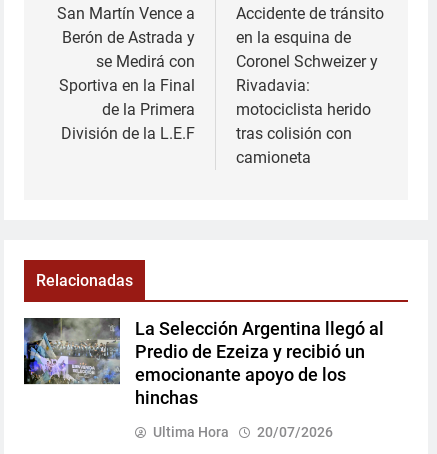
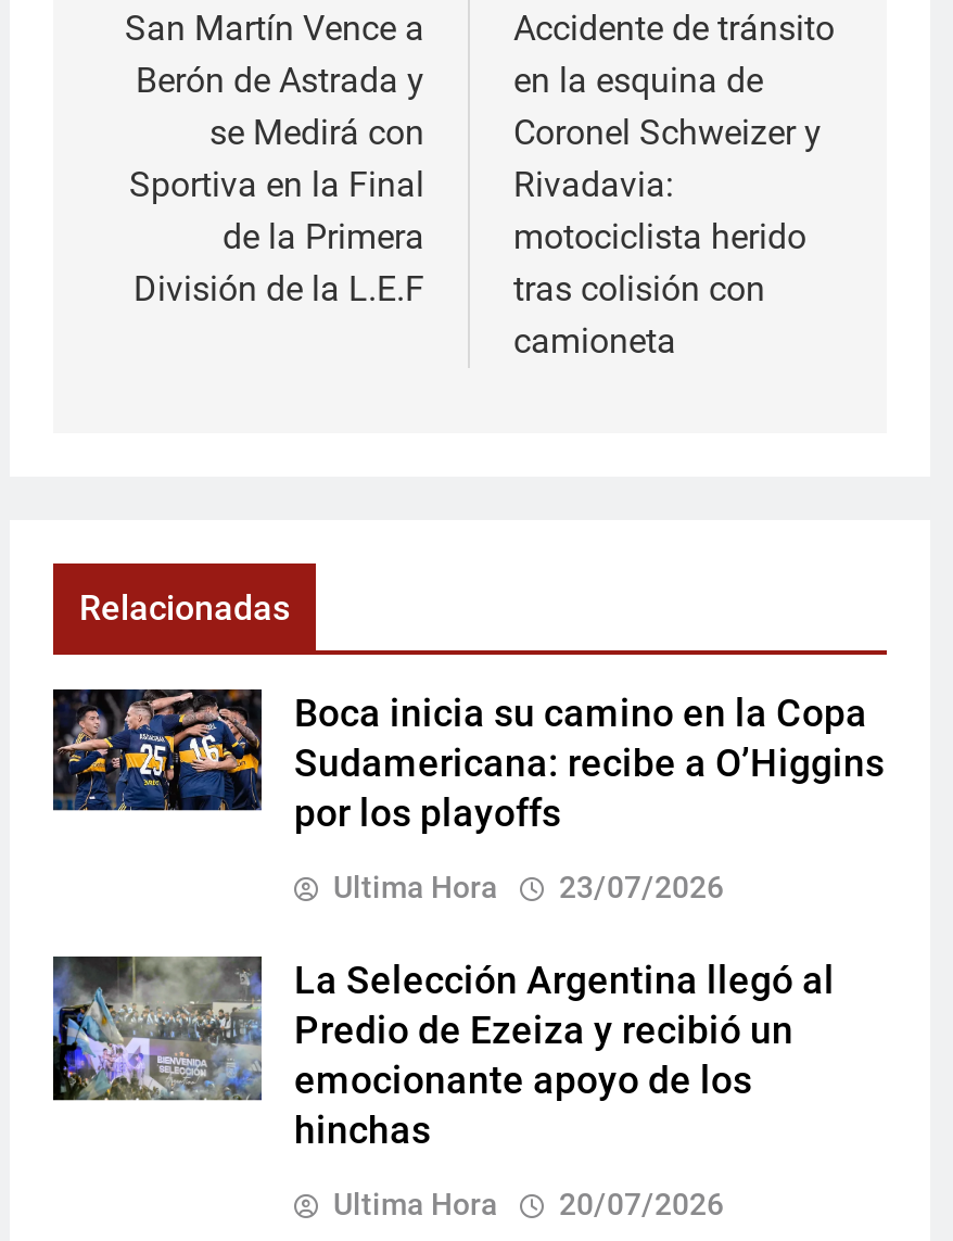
+ [image]
+ Boca inicia su camino en la Copa
+ Sudamericana: recibe a O’Higgins
+ por los playoffs
+ Ultima Hora
+ 23/07/2026
